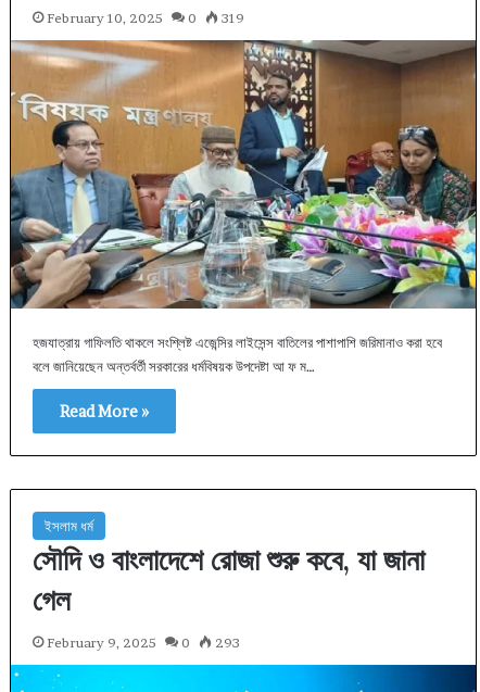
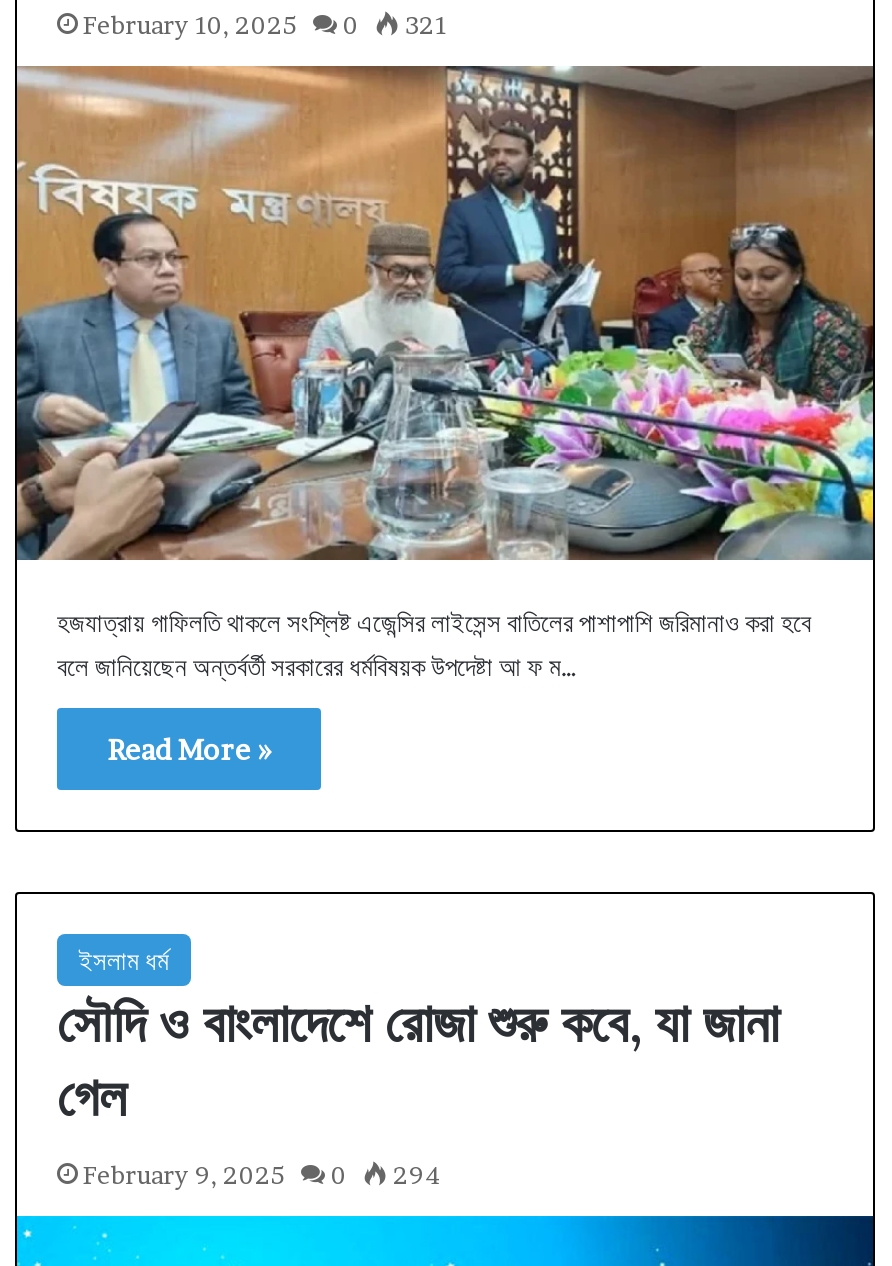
- February 10, 2025 0 319
+ February 10, 2025 0 321

- February 9, 2025 0 293
+ February 9, 2025 0 294
